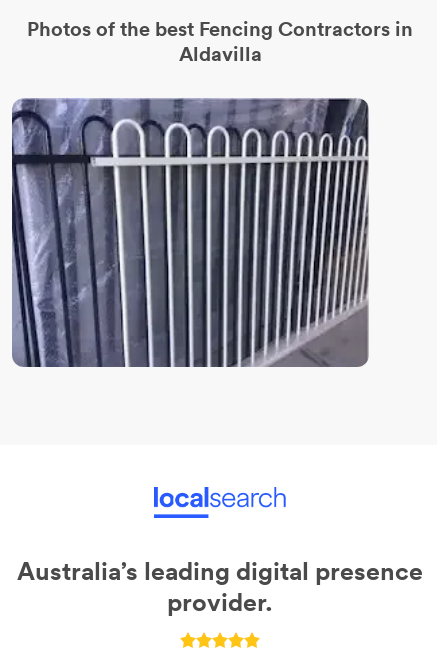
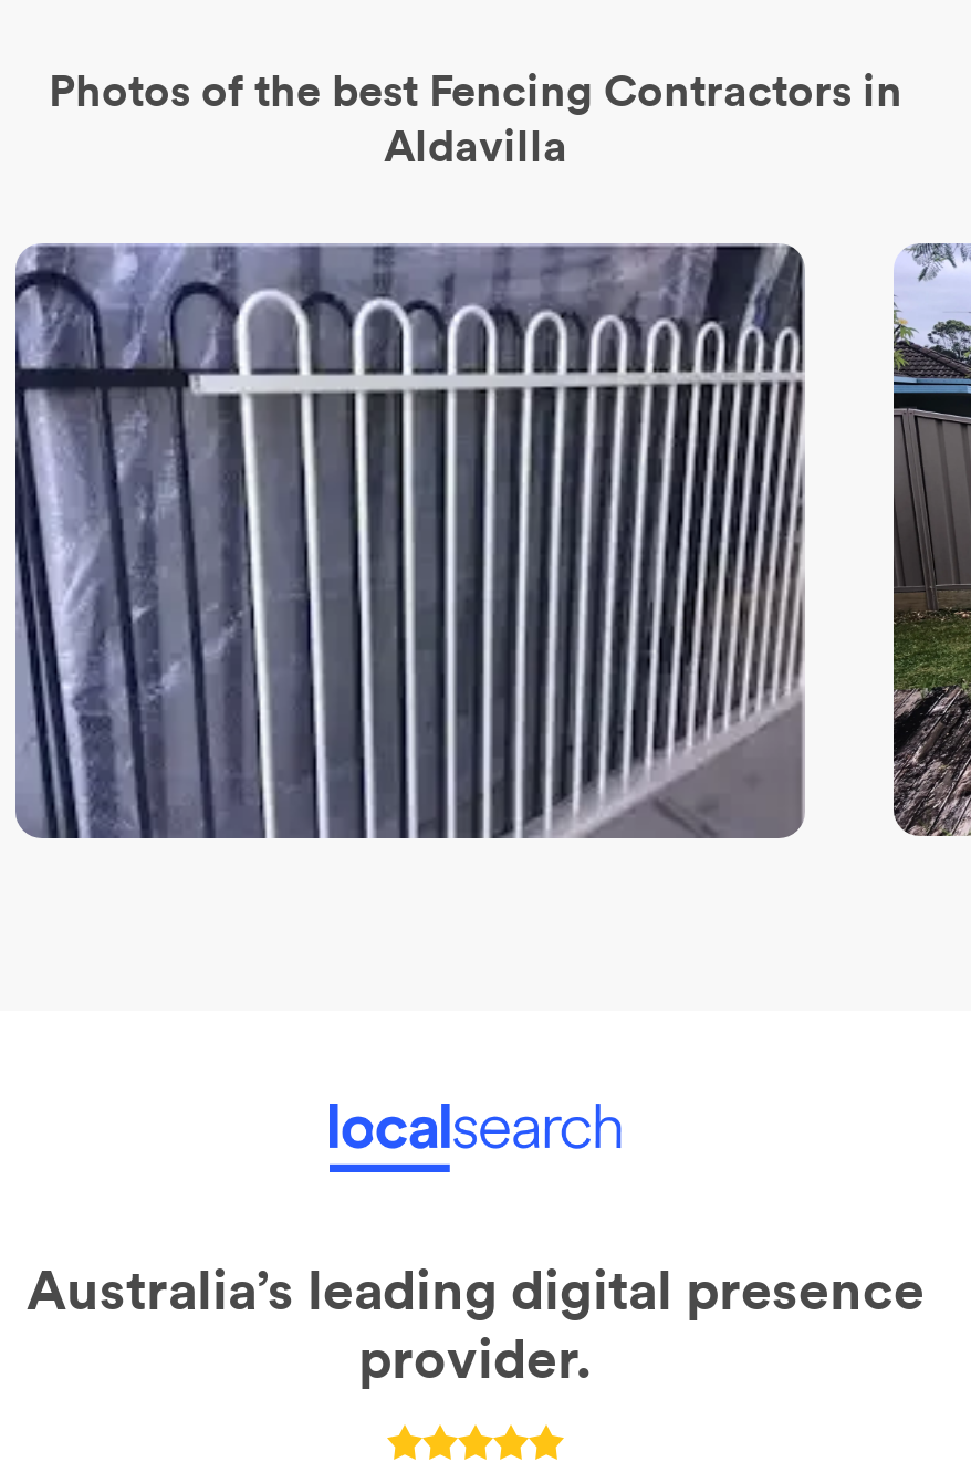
+ [image]
